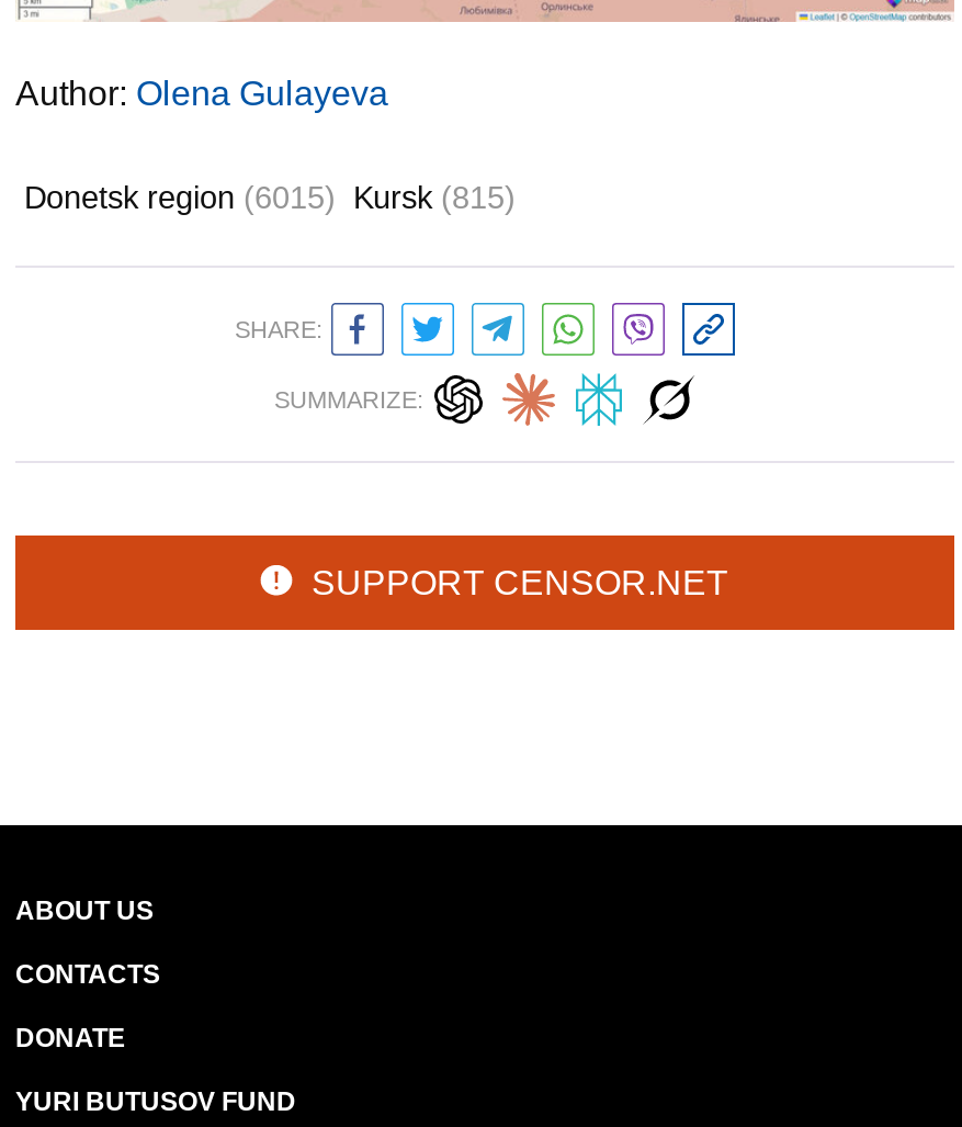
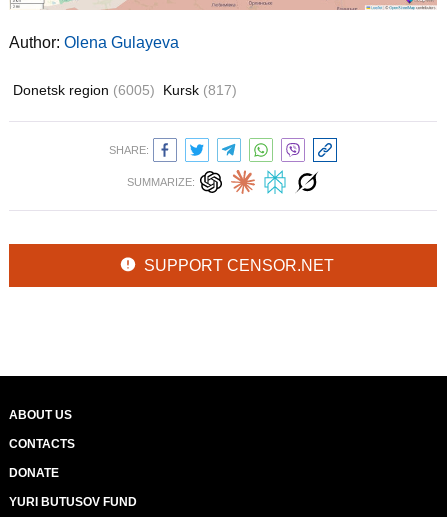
- Donetsk region (6015) Kursk (815)
+ Donetsk region (6005) Kursk (817)
